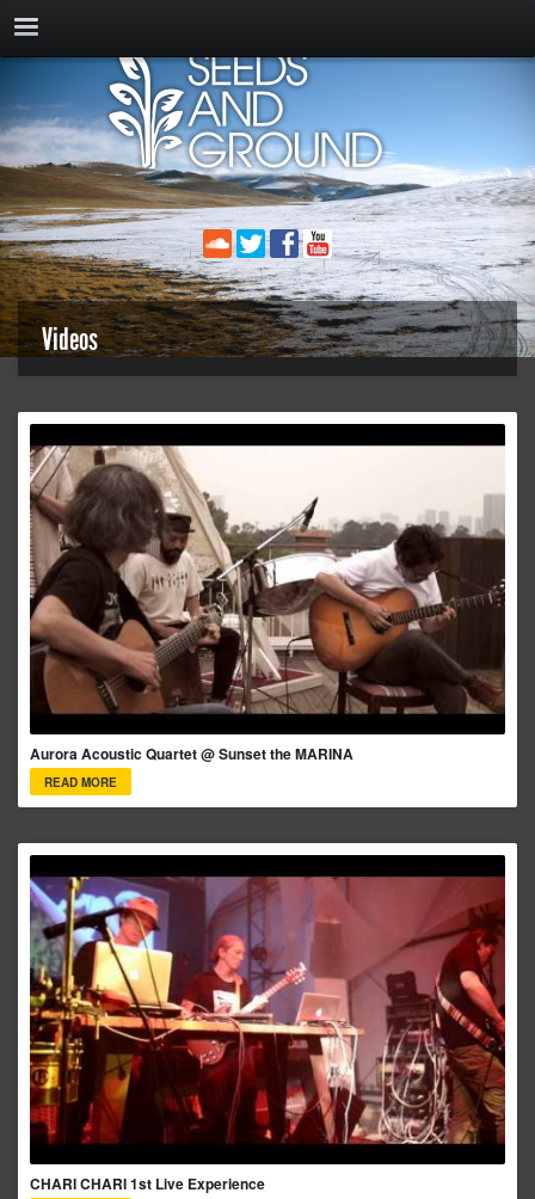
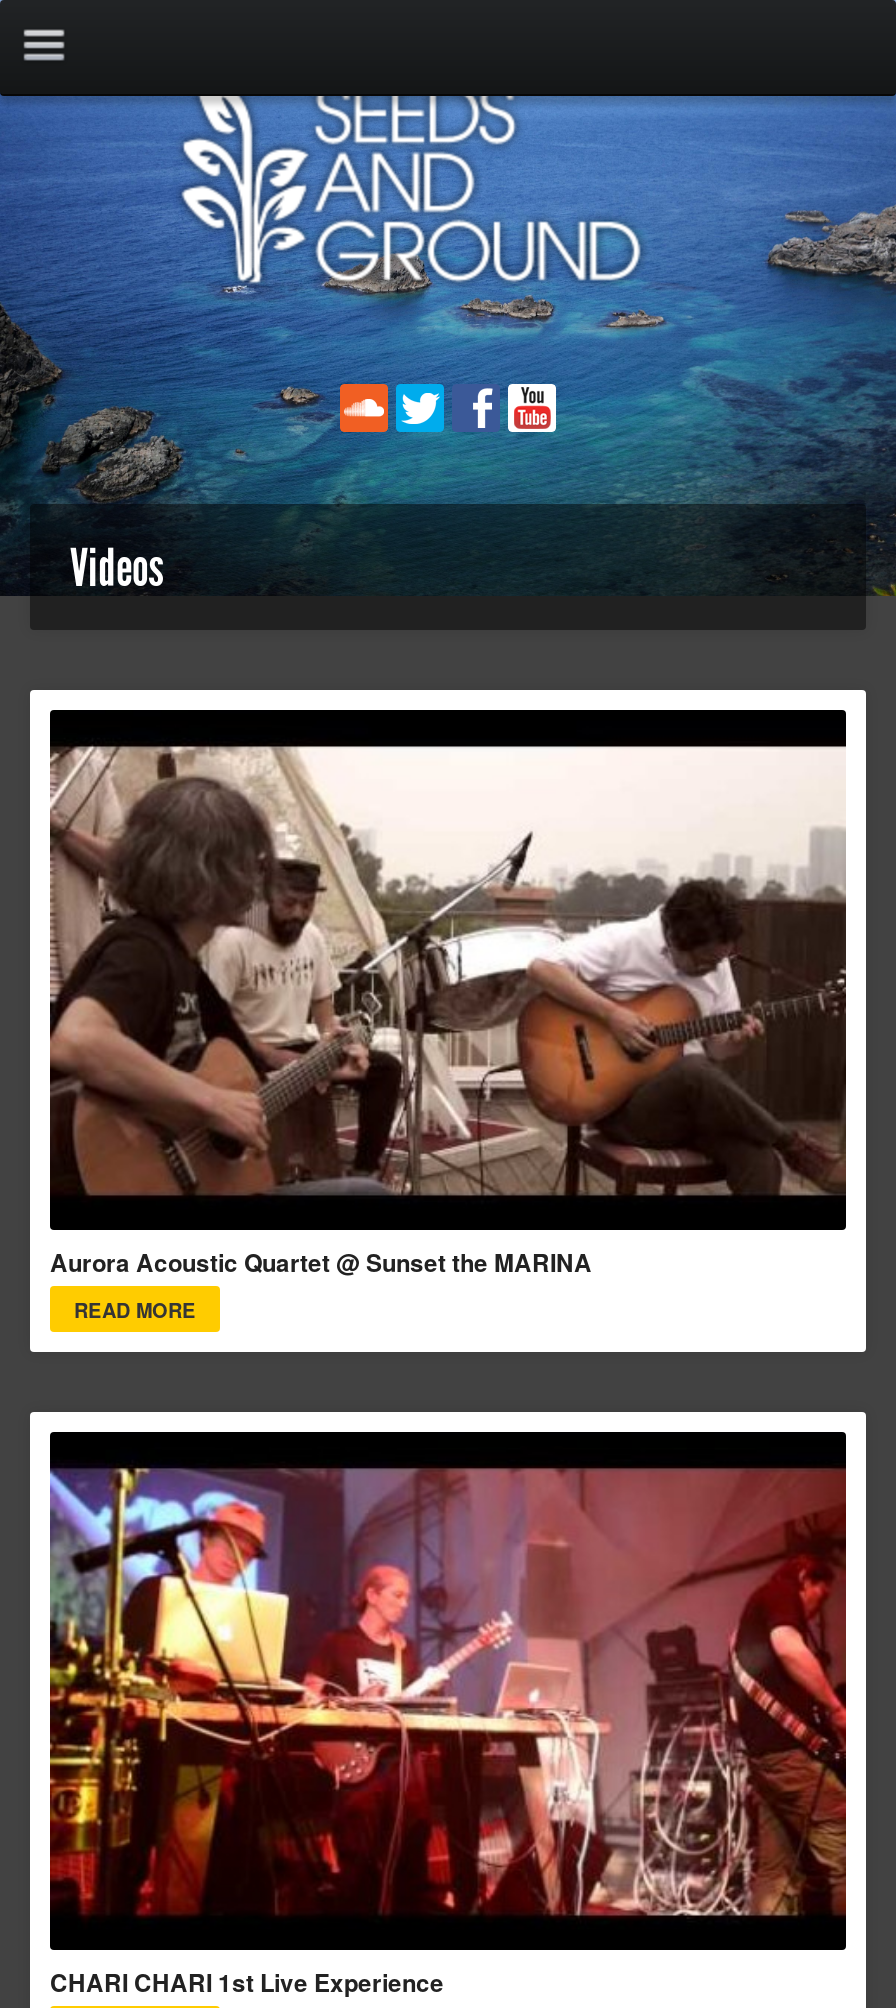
- [image]
+ [image]
